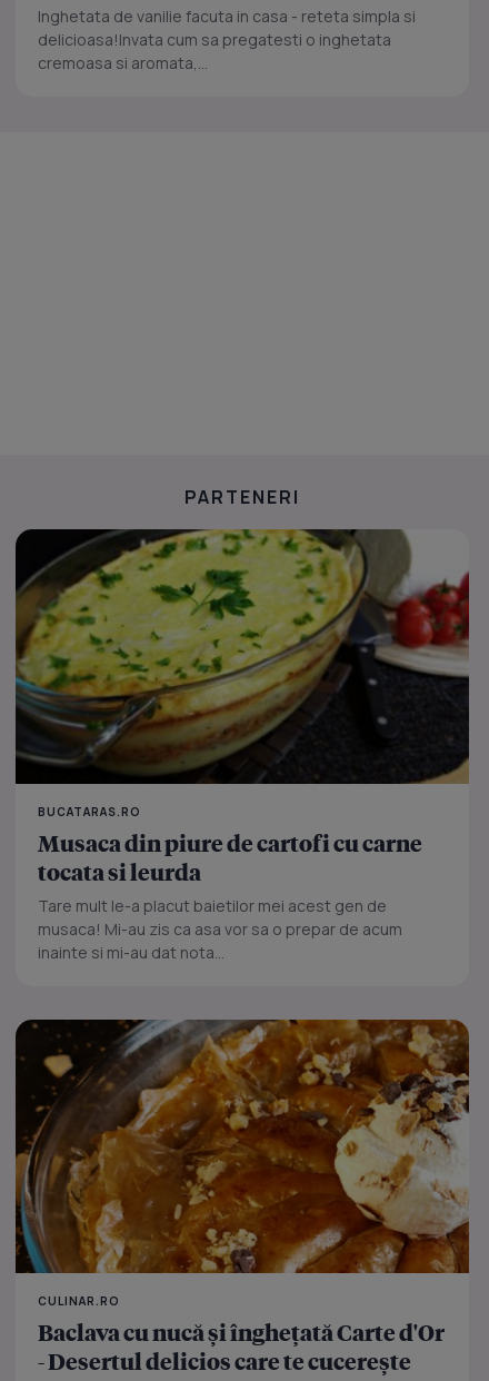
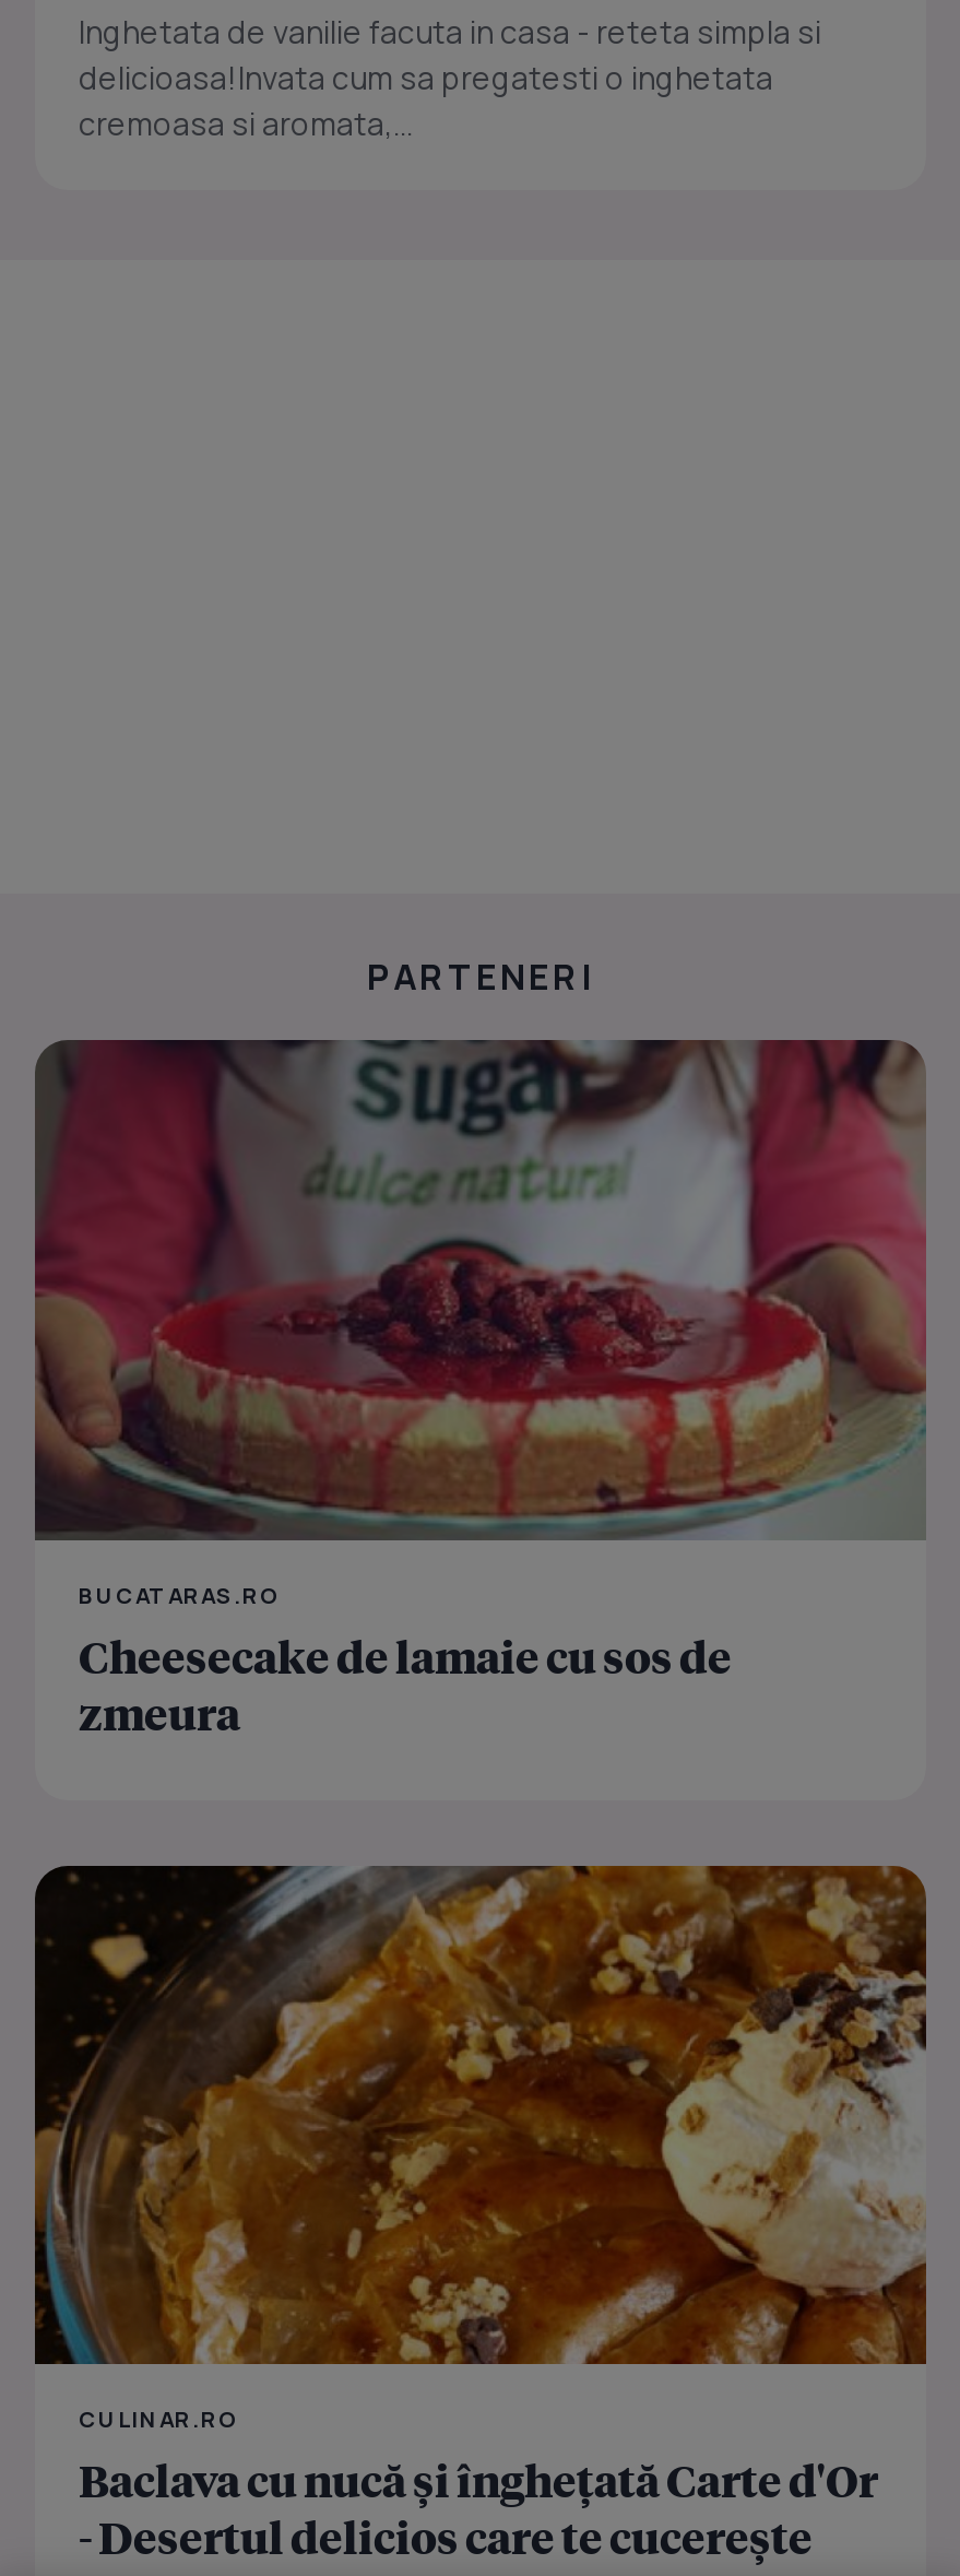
- [image]
- Musaca din piure de cartofi cu carne
- tocata si leurda
- Tare mult le-a placut baietilor mei acest gen de
- musaca! Mi-au zis ca asa vor sa o prepar de acum
- inainte si mi-au dat nota...
+ [image]
+ Cheesecake de lamaie cu sos de
+ zmeura
